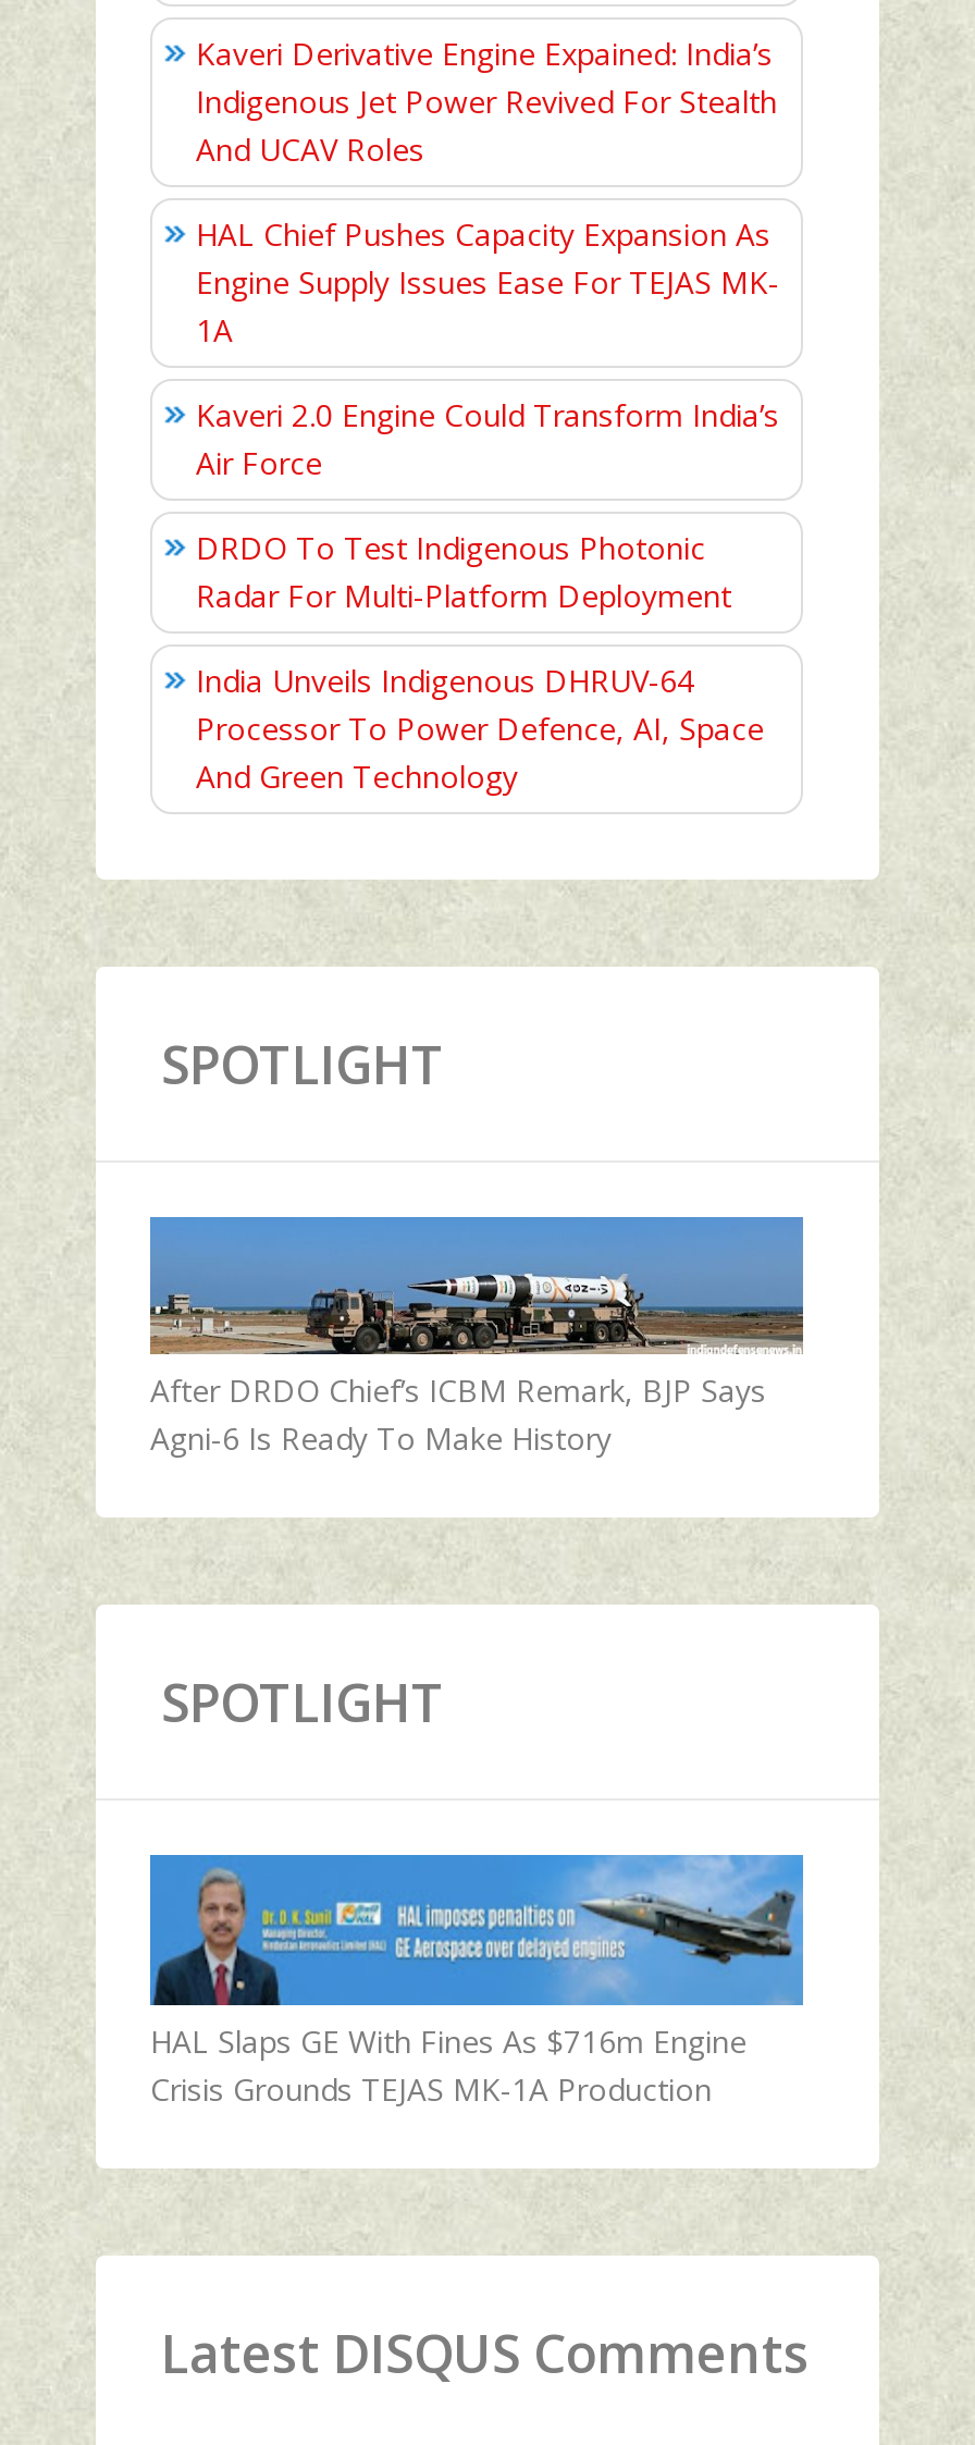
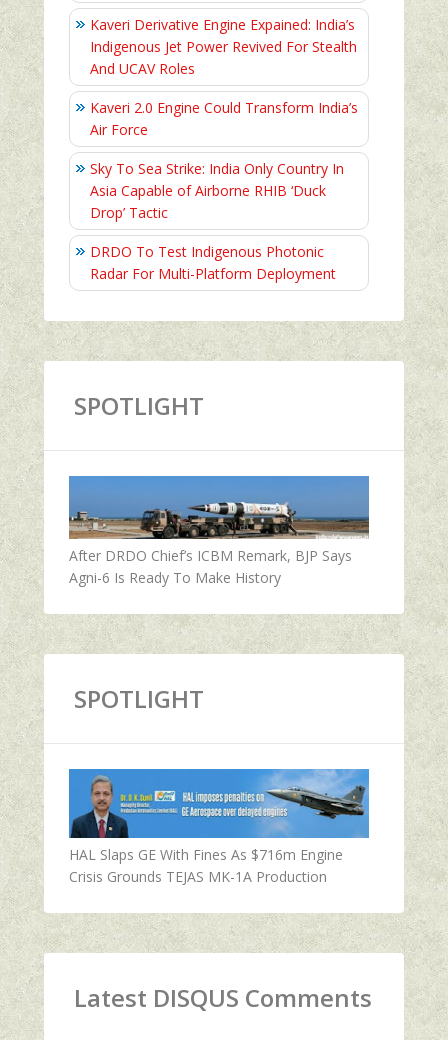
- HAL Chief Pushes Capacity Expansion As
- Engine Supply Issues Ease For TEJAS MK-
- 1A

+ Sky To Sea Strike: India Only Country In
+ Asia Capable of Airborne RHIB ‘Duck
+ Drop’ Tactic

- India Unveils Indigenous DHRUV-64
- Processor To Power Defence, AI, Space
- And Green Technology
